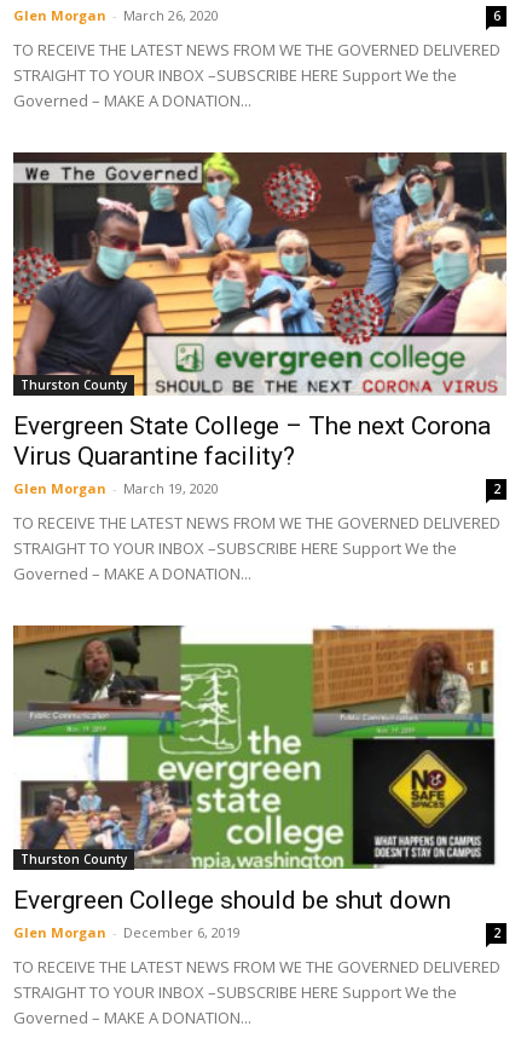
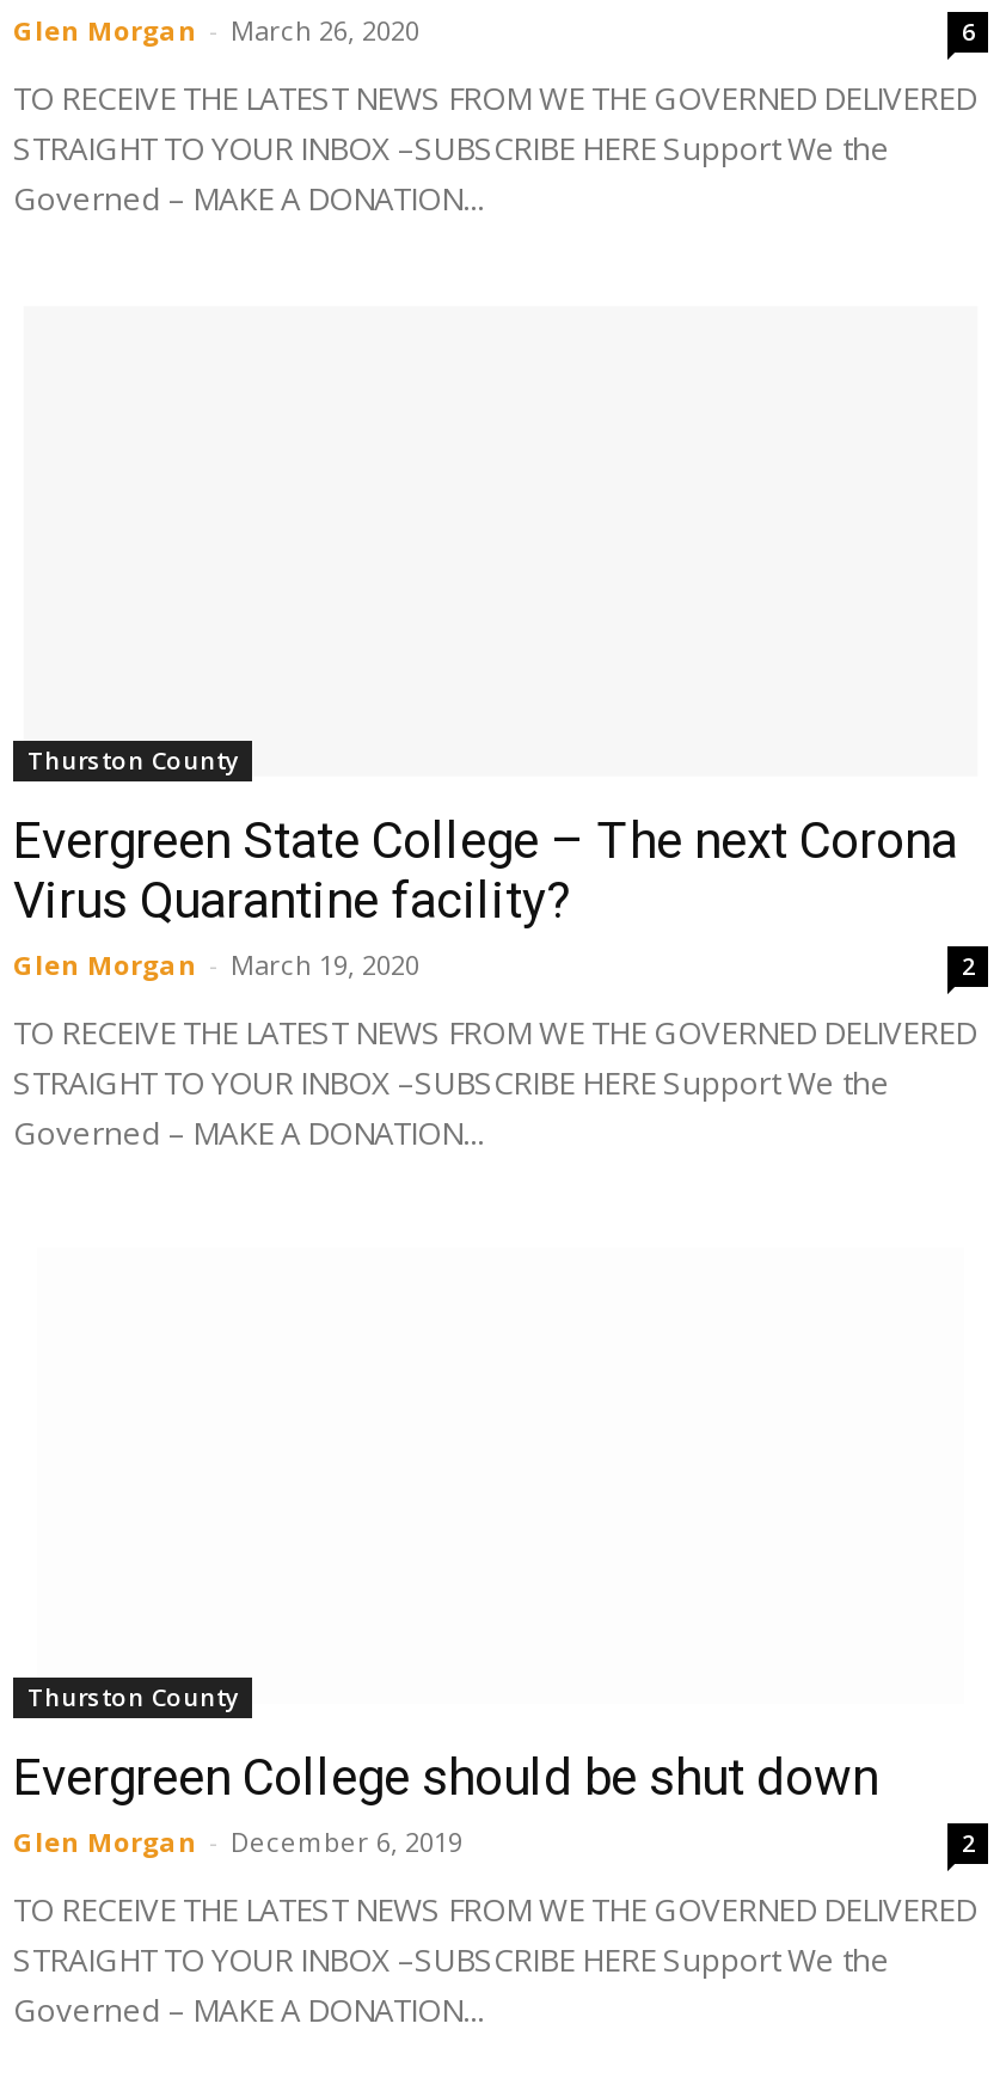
- [image]

- [image]
